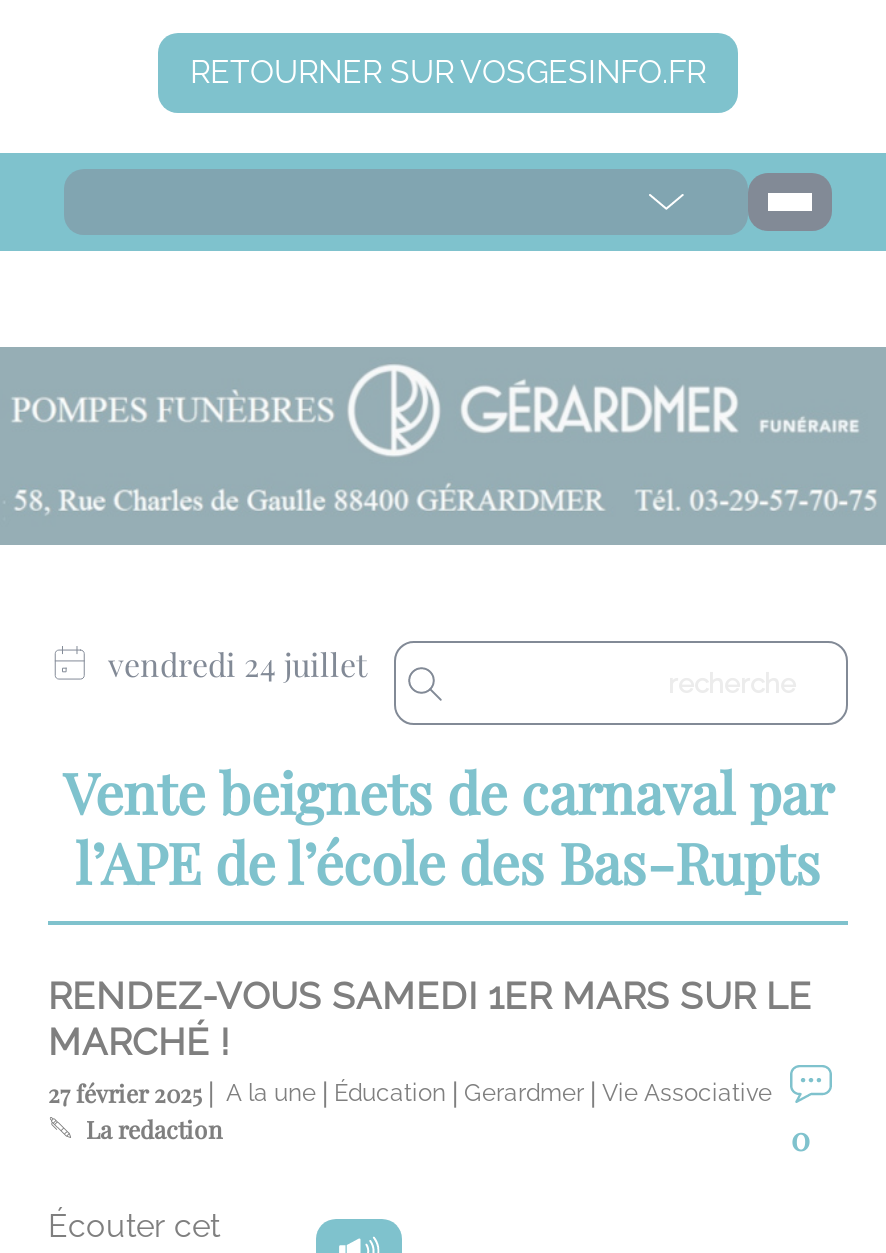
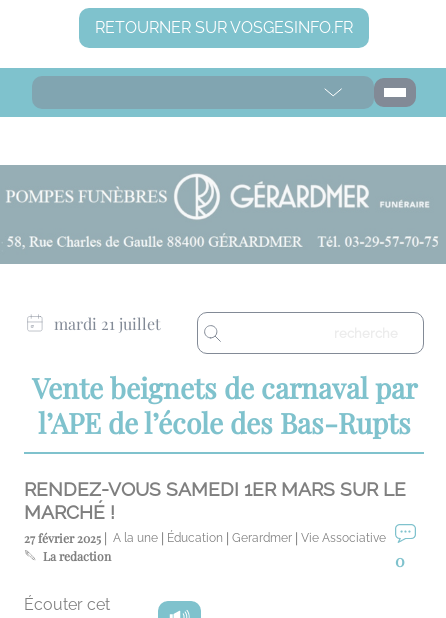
- vendredi 24 juillet
+ mardi 21 juillet
